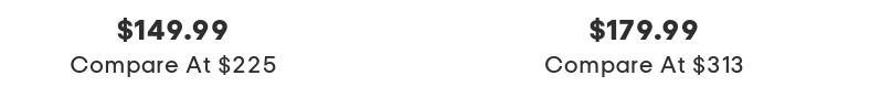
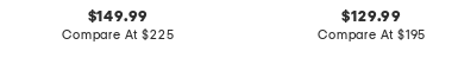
- $179.99
- Compare At $313
+ $129.99
+ Compare At $195
